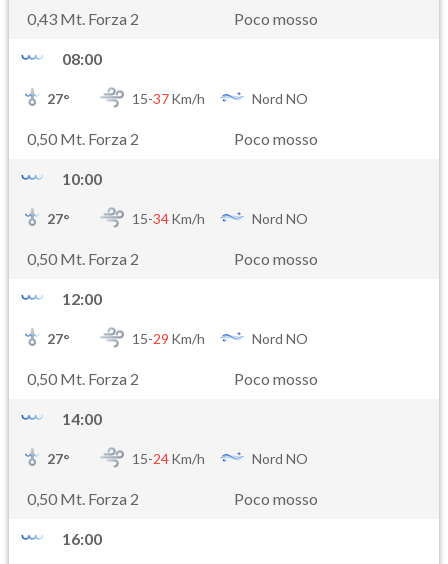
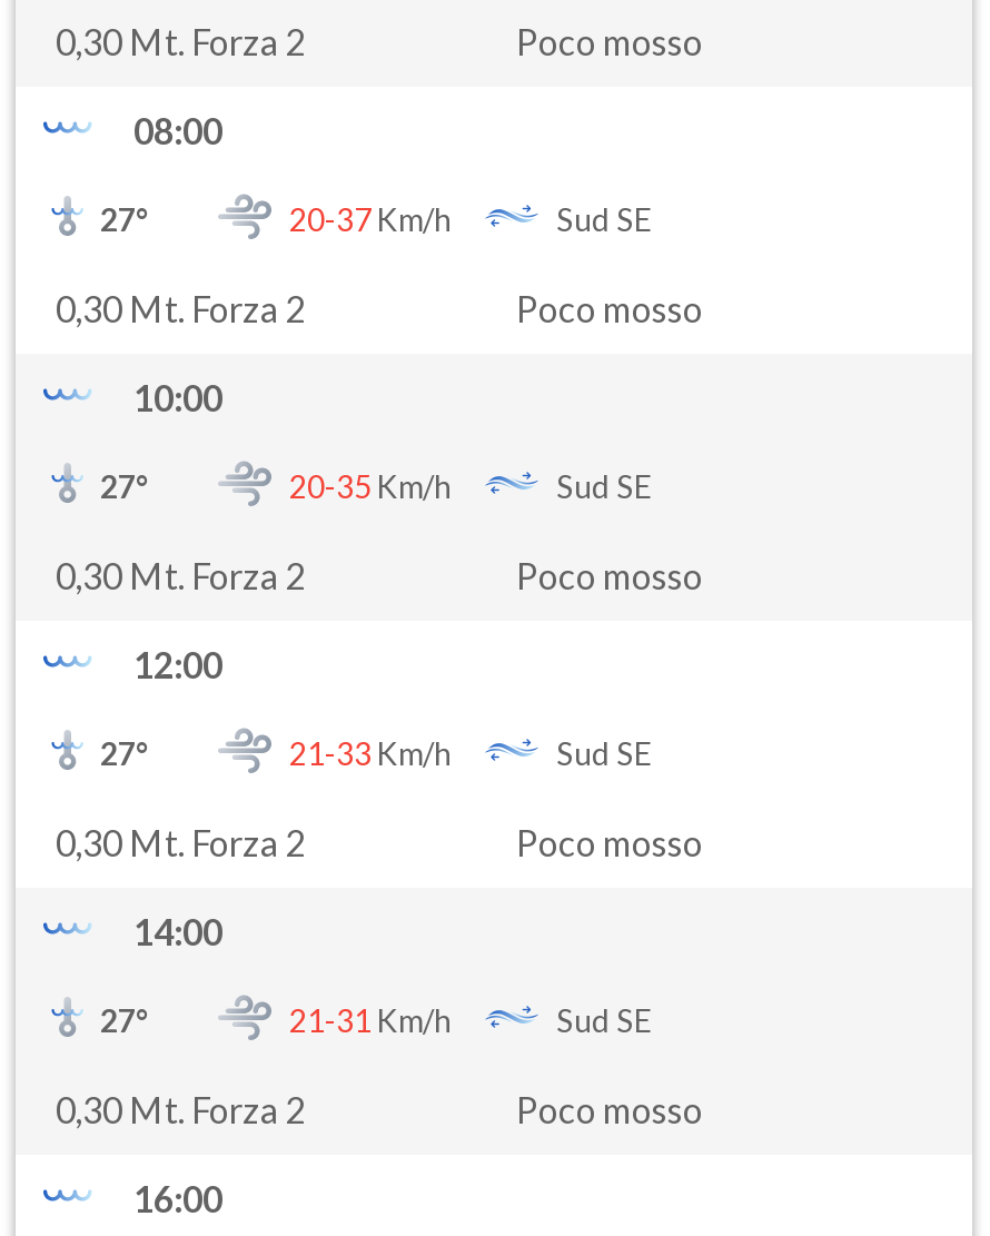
- 0,43 Mt. Forza 2
+ 0,30 Mt. Forza 2

- 15-37 Km/h
- Nord NO
+ 20-37 Km/h
+ Sud SE

- 0,50 Mt. Forza 2
+ 0,30 Mt. Forza 2

- 15-34 Km/h
- Nord NO
+ 20-35 Km/h
+ Sud SE

- 0,50 Mt. Forza 2
+ 0,30 Mt. Forza 2

- 15-29 Km/h
- Nord NO
+ 21-33 Km/h
+ Sud SE

- 0,50 Mt. Forza 2
+ 0,30 Mt. Forza 2

- 15-24 Km/h
- Nord NO
+ 21-31 Km/h
+ Sud SE

- 0,50 Mt. Forza 2
+ 0,30 Mt. Forza 2
